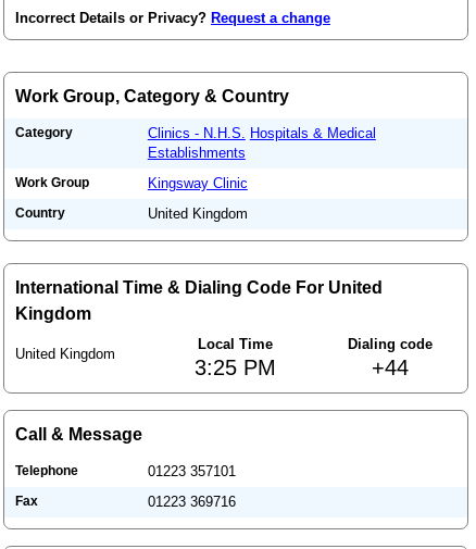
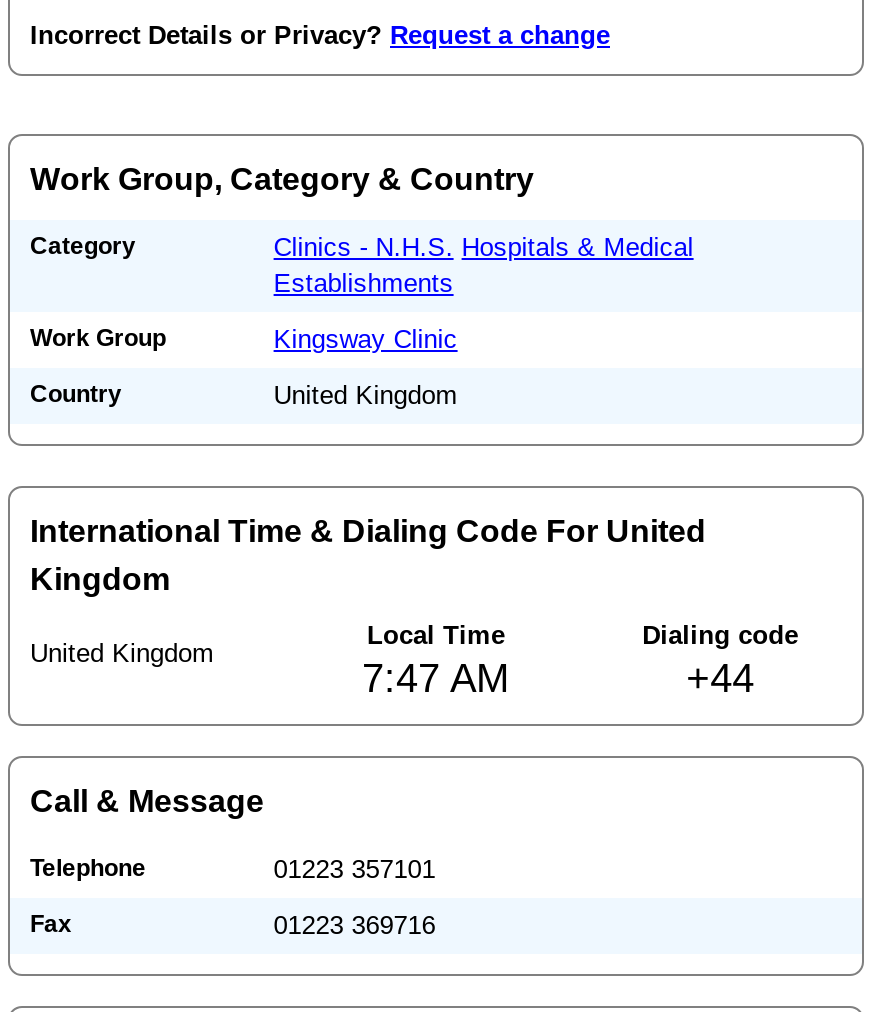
- 3:25 PM
+ 7:47 AM
